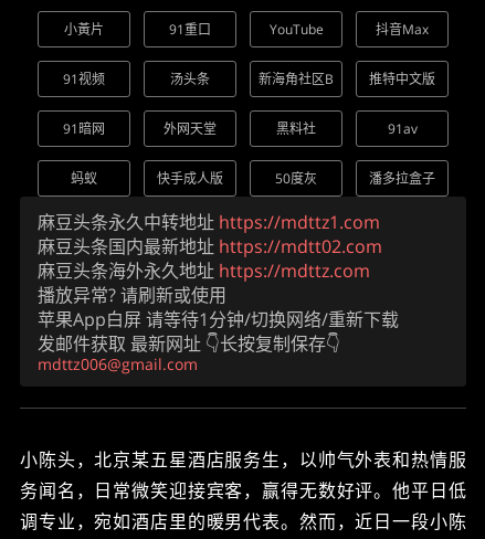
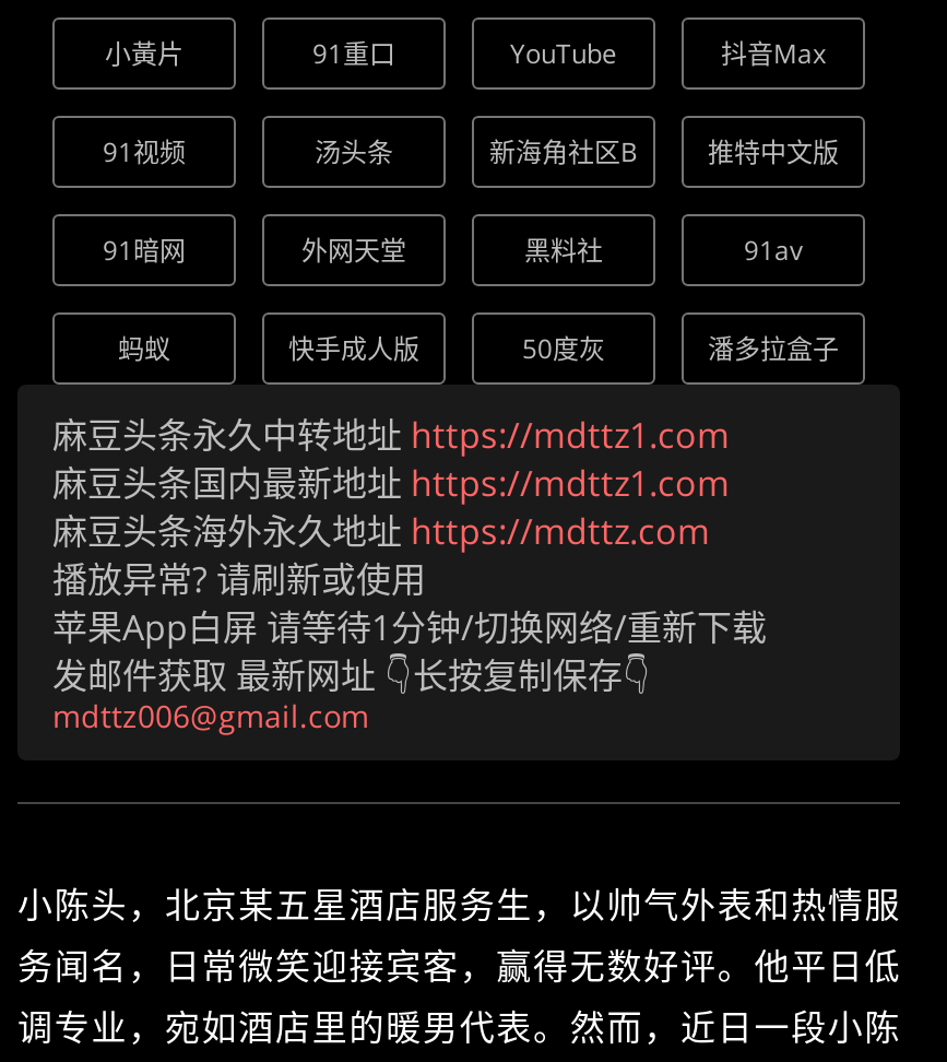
- 麻豆头条国内最新地址https://mdtt02.com
+ 麻豆头条国内最新地址https://mdttz1.com
